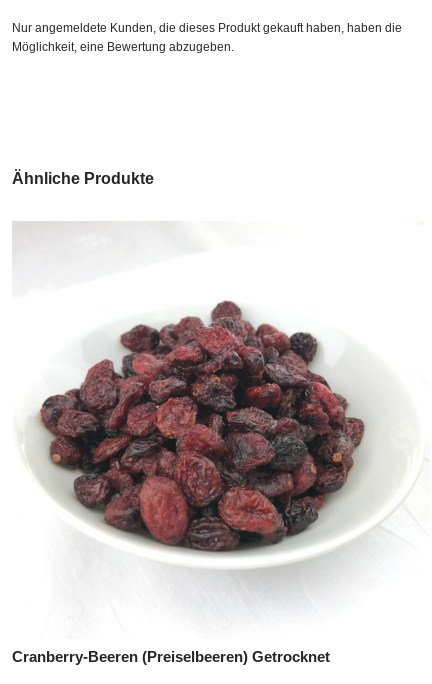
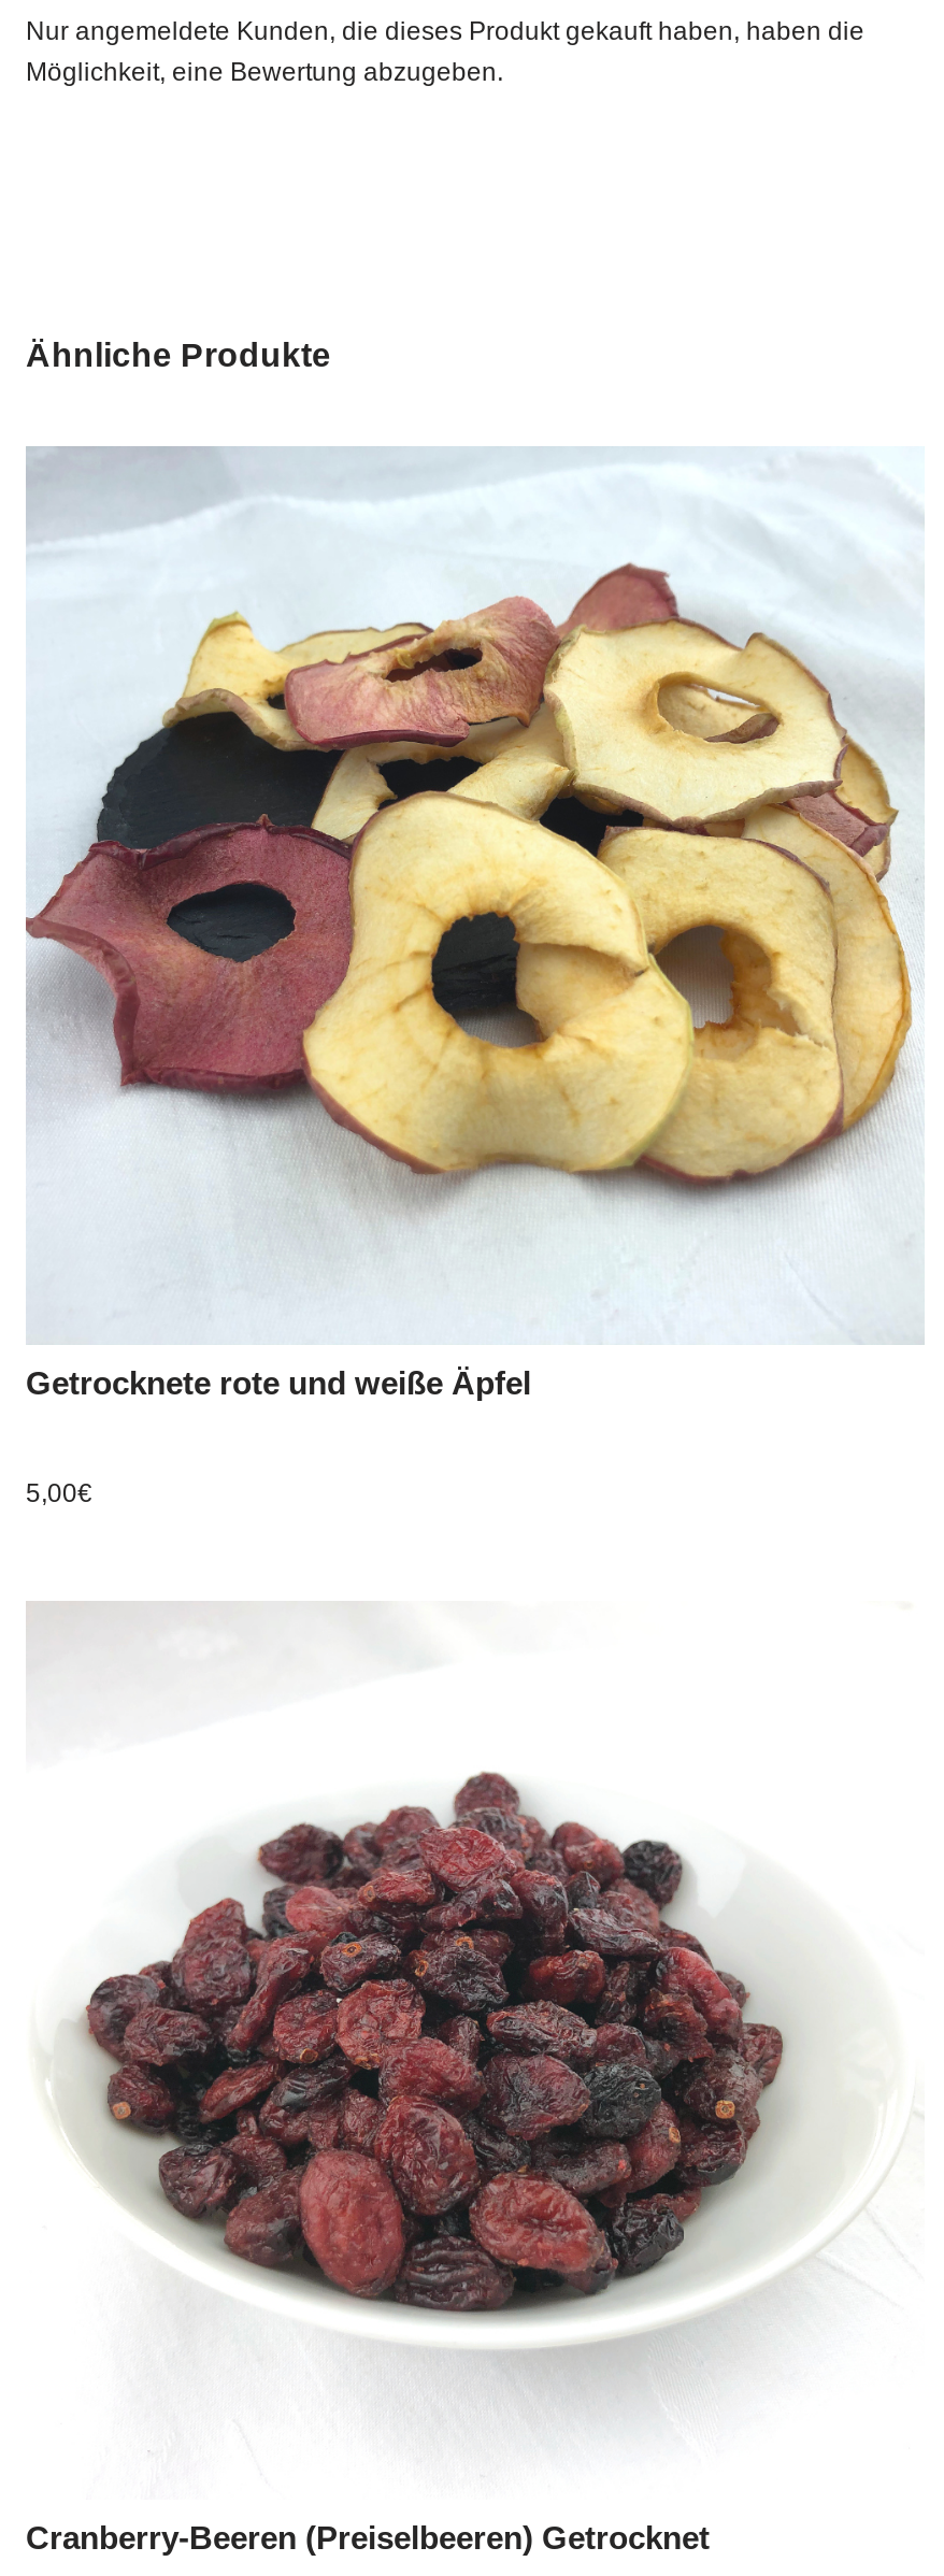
+ [image]
+ Getrocknete rote und weiße Äpfel
+ 5,00€
